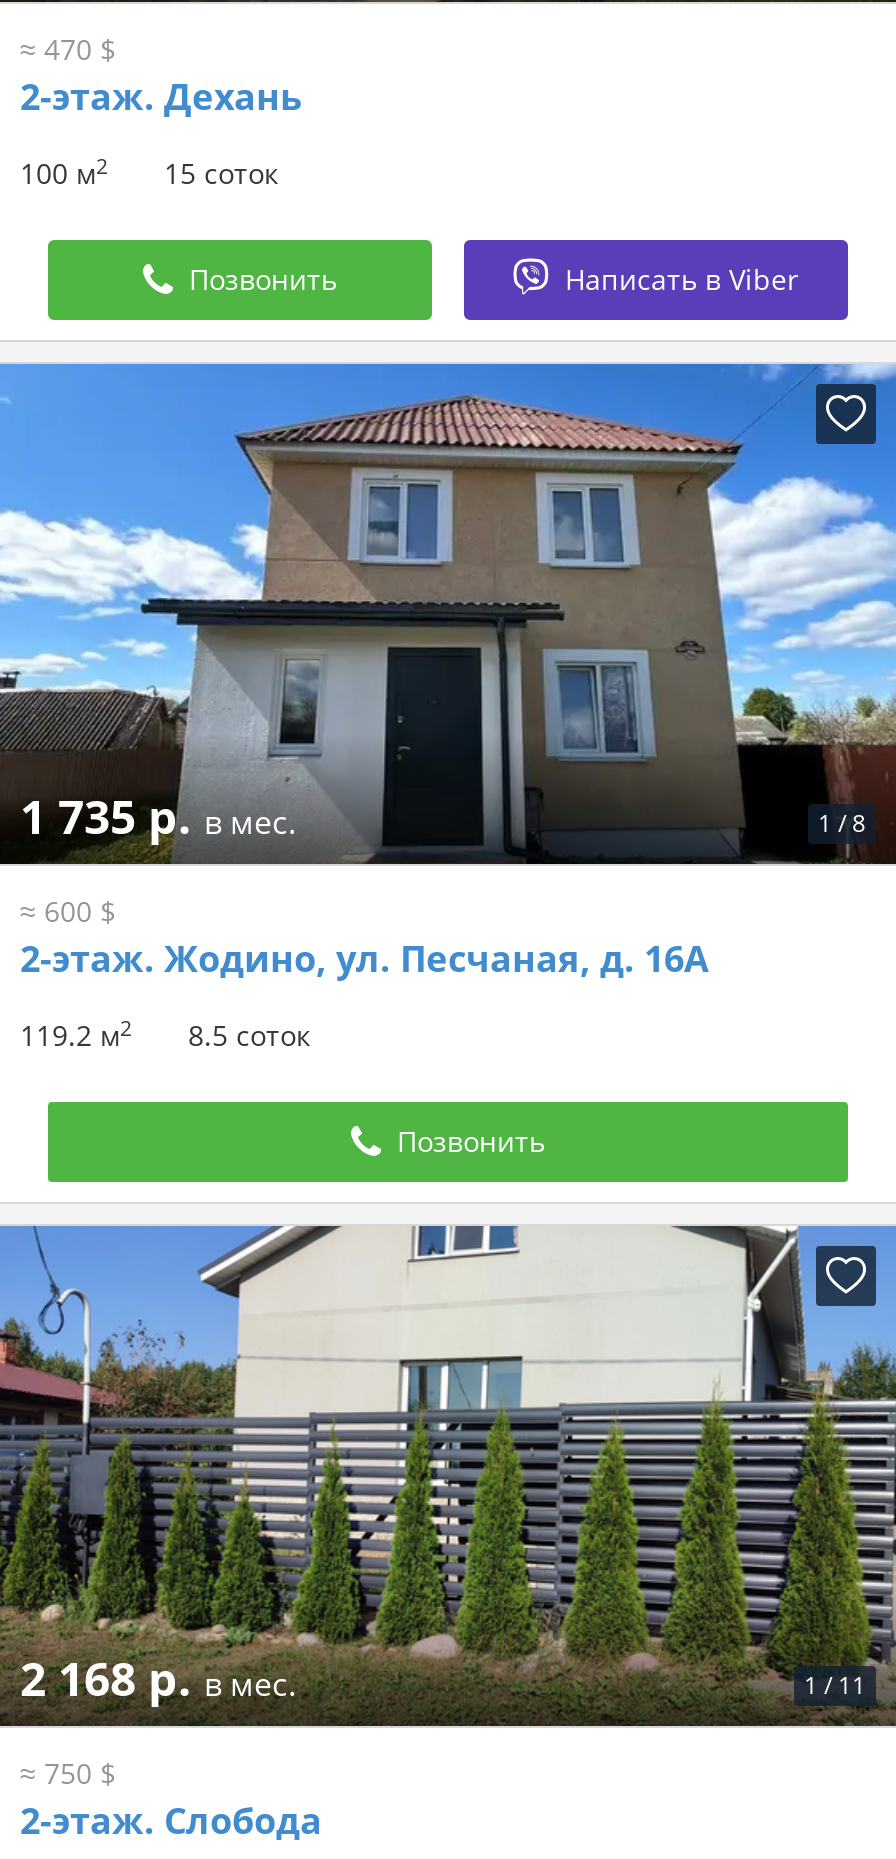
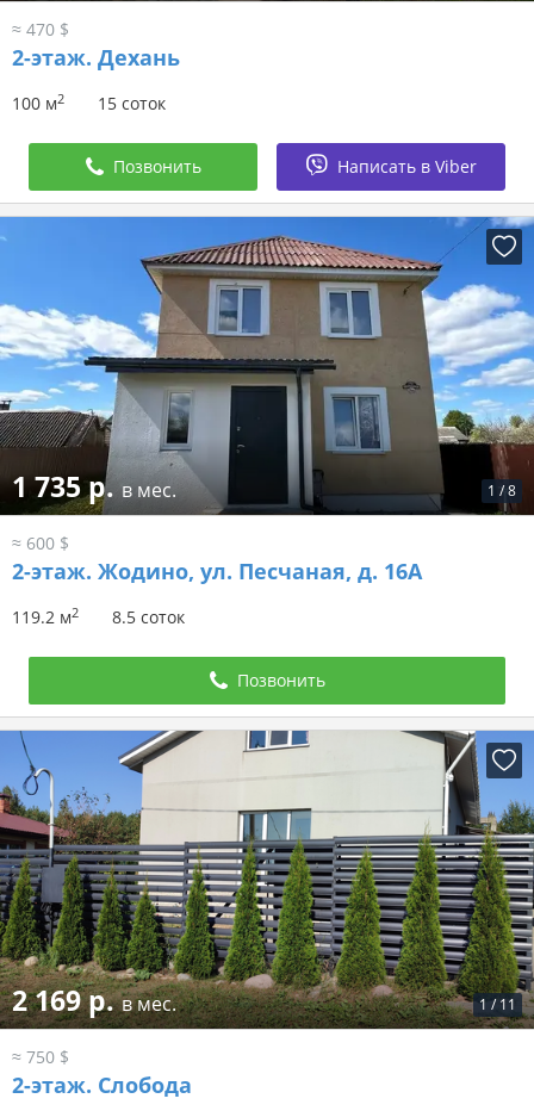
- 2 168 р. в мес.
+ 2 169 р. в мес.
